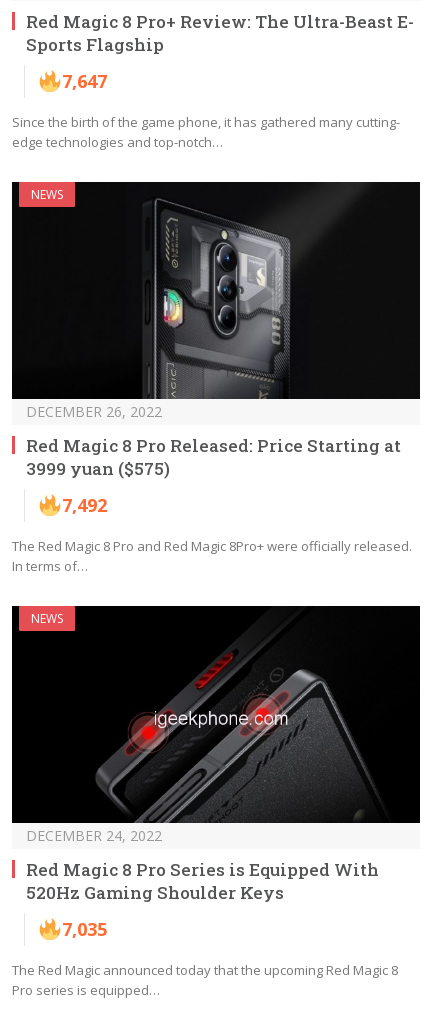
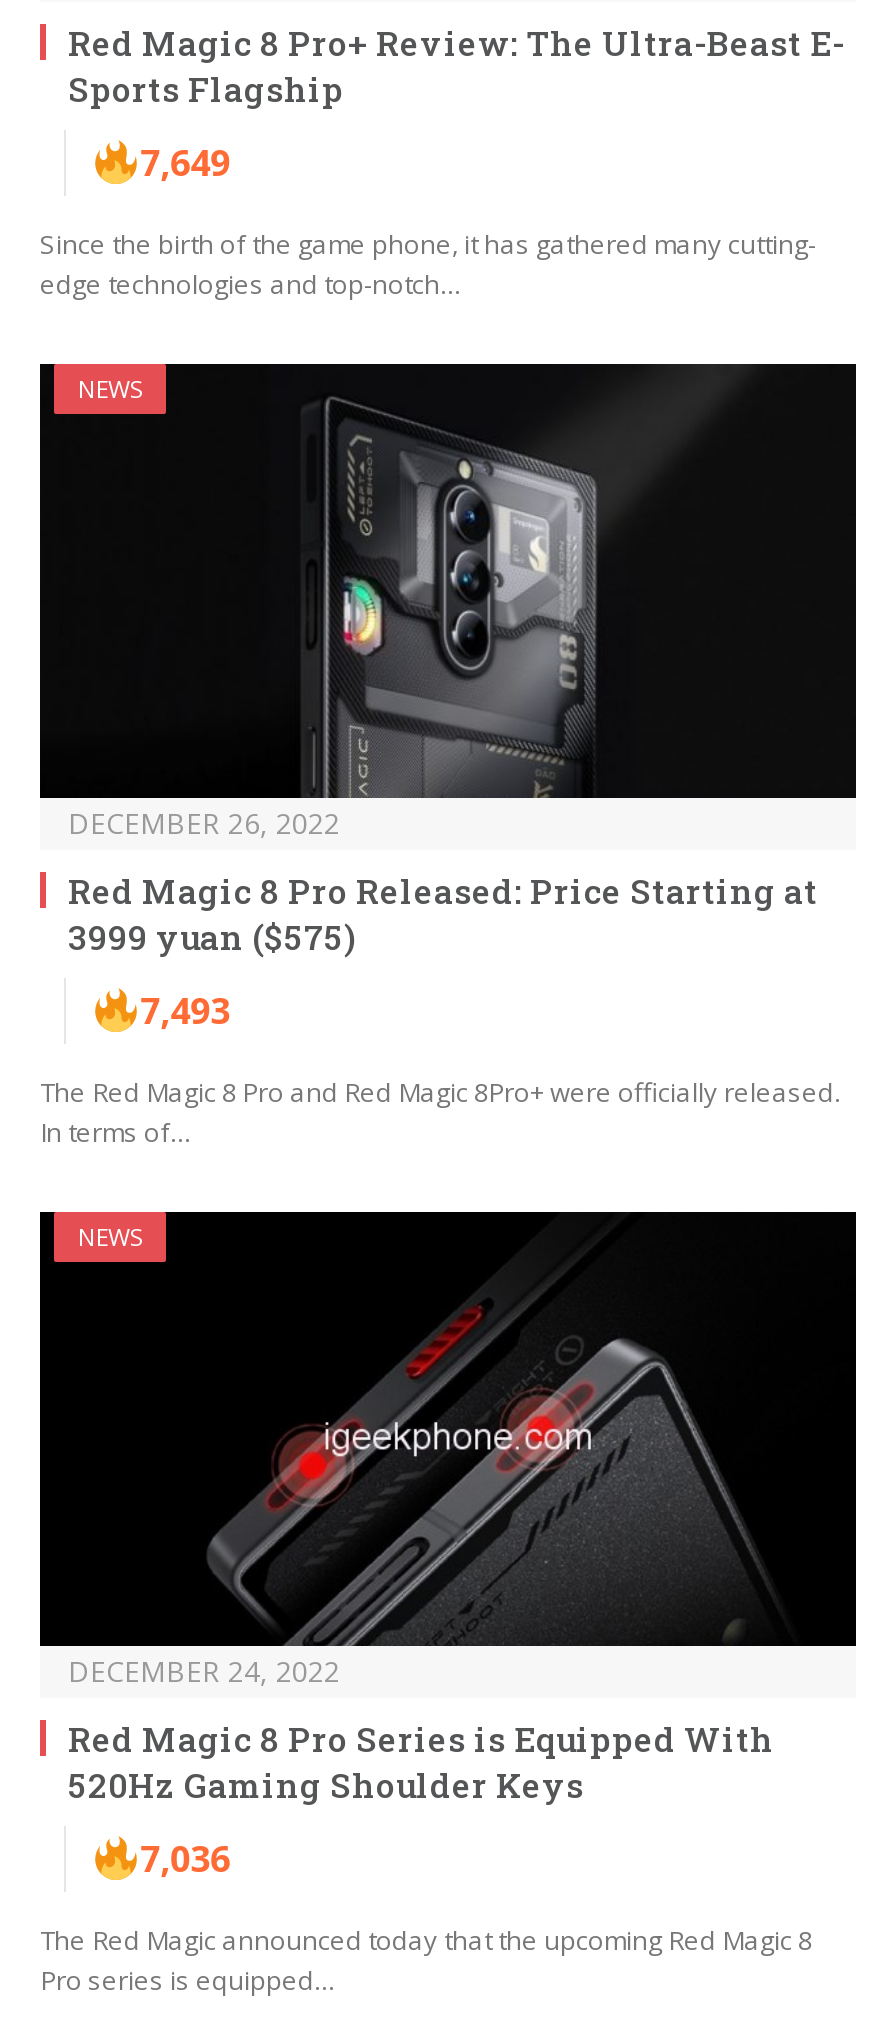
- 7,647
+ 7,649

- 7,492
+ 7,493

- 7,035
+ 7,036
